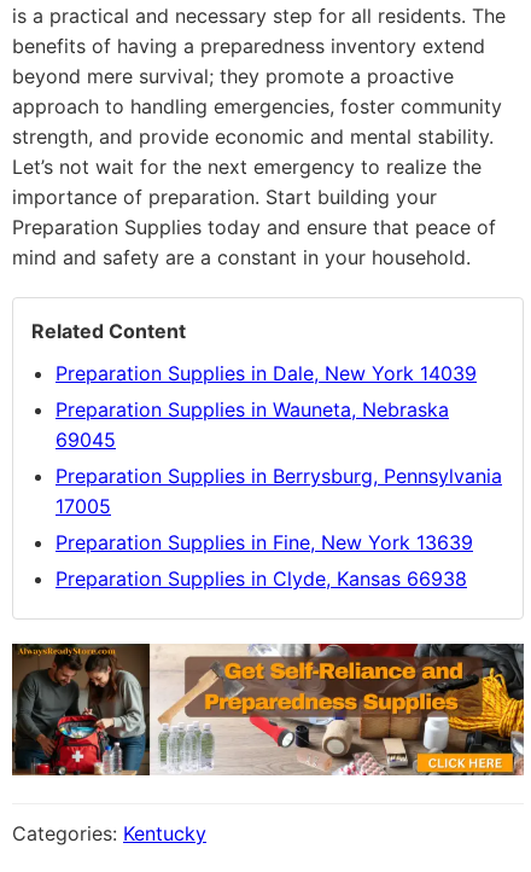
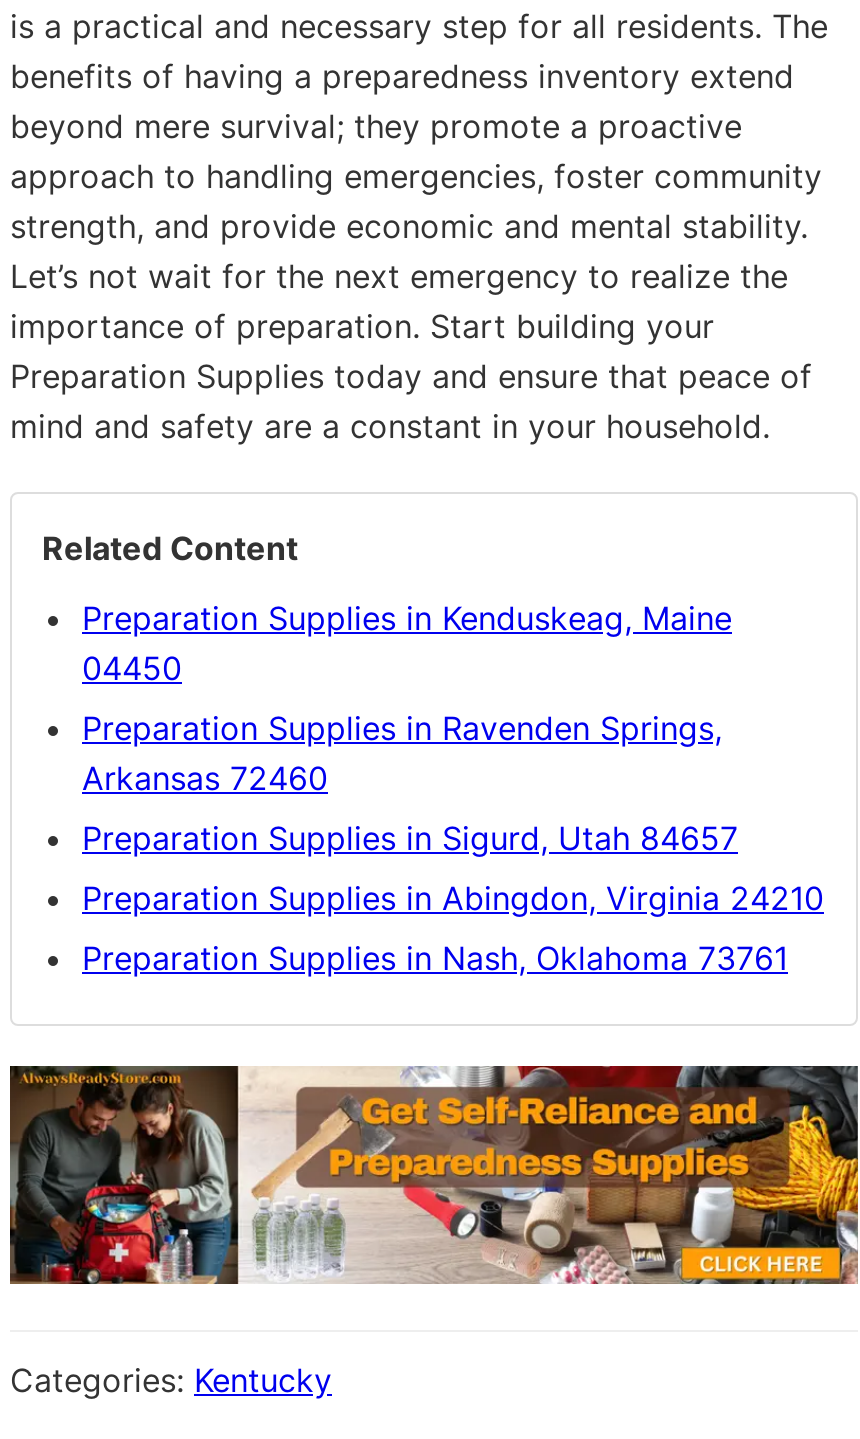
- Preparation Supplies in Dale, New York 14039
+ Preparation Supplies in Kenduskeag, Maine
+ 04450

- Preparation Supplies in Wauneta, Nebraska
- 69045
+ Preparation Supplies in Ravenden Springs,
+ Arkansas 72460

- Preparation Supplies in Berrysburg, Pennsylvania
- 17005
+ Preparation Supplies in Sigurd, Utah 84657

- Preparation Supplies in Fine, New York 13639
+ Preparation Supplies in Abingdon, Virginia 24210

- Preparation Supplies in Clyde, Kansas 66938
+ Preparation Supplies in Nash, Oklahoma 73761
